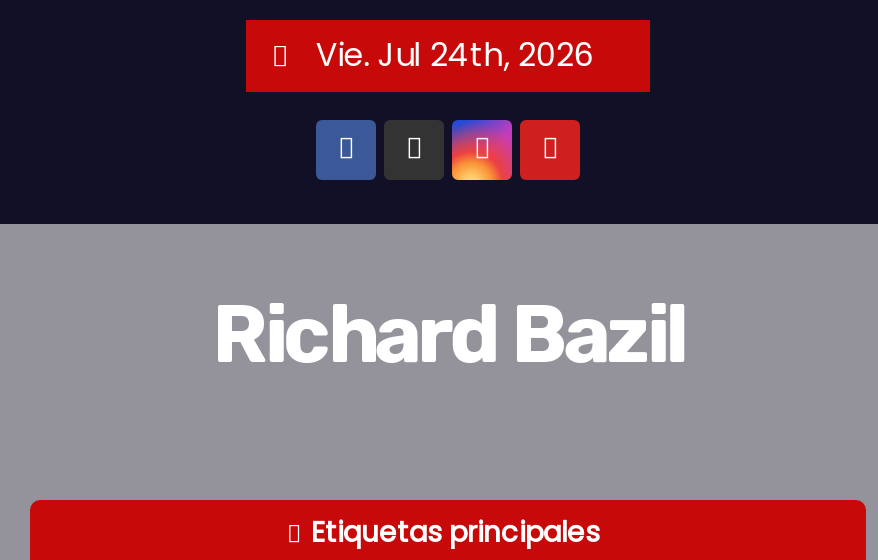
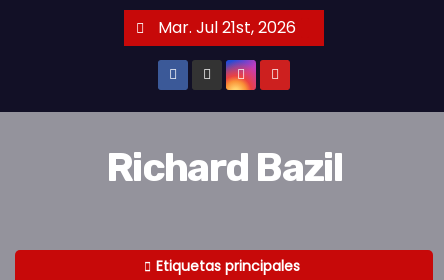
- Vie. Jul 24th, 2026
+ Mar. Jul 21st, 2026
